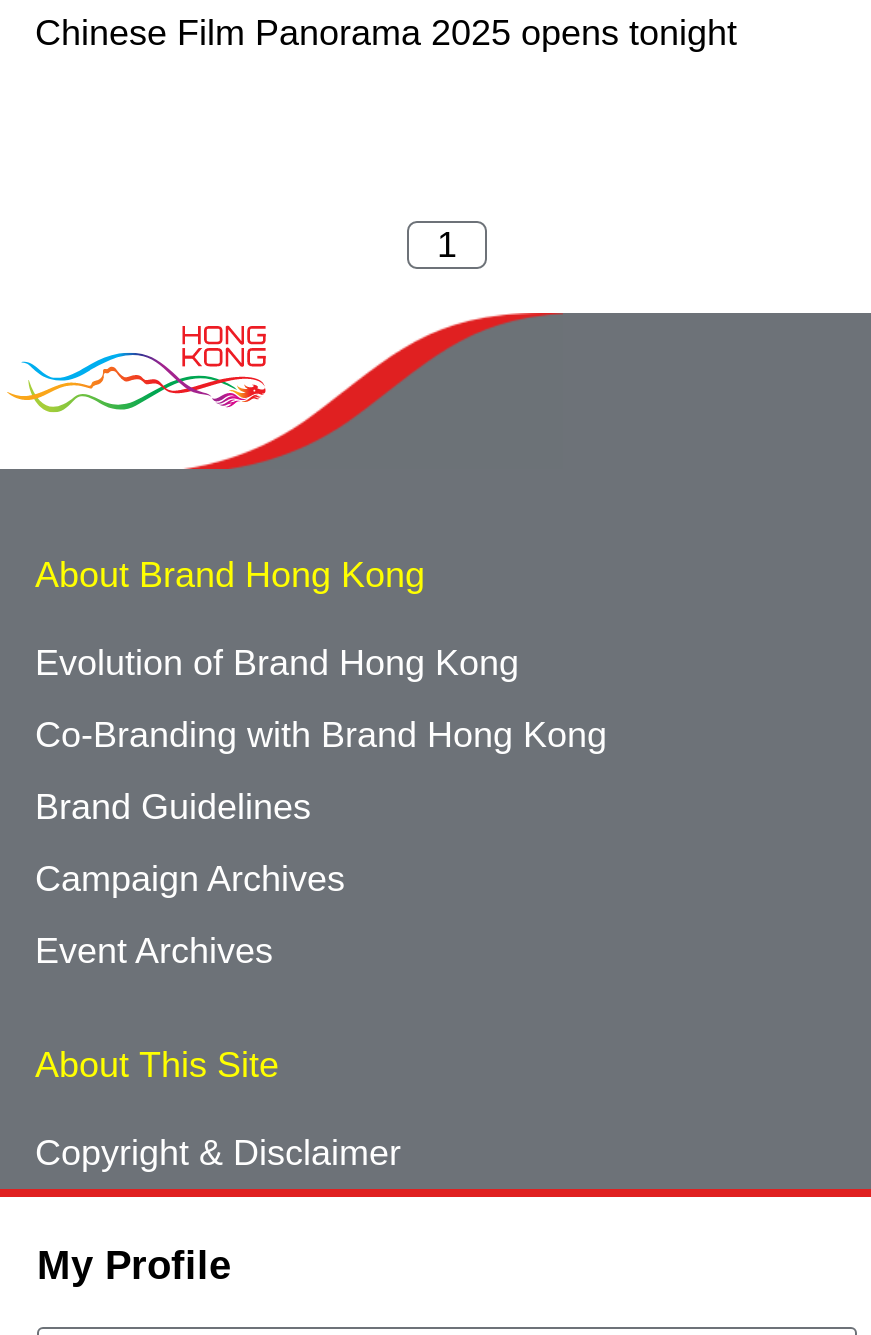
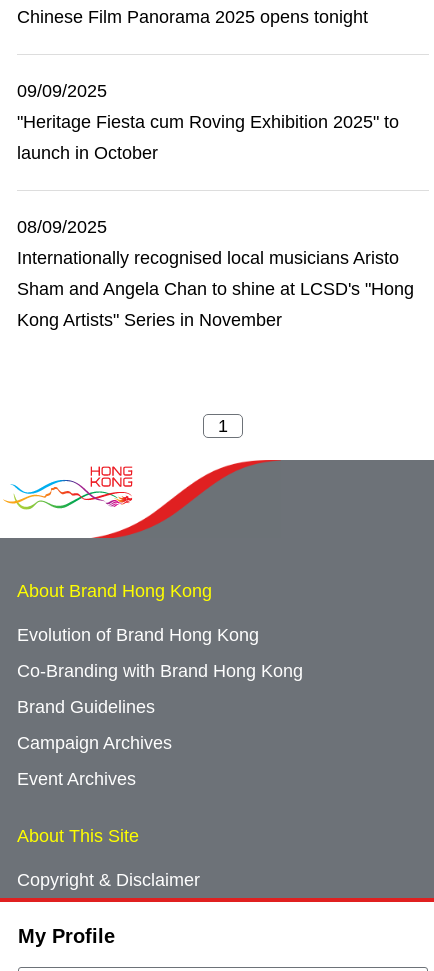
+ 09/09/2025
+ "Heritage Fiesta cum Roving Exhibition 2025" to
+ launch in October

+ 08/09/2025
+ Internationally recognised local musicians Aristo
+ Sham and Angela Chan to shine at LCSD's "Hong
+ Kong Artists" Series in November
